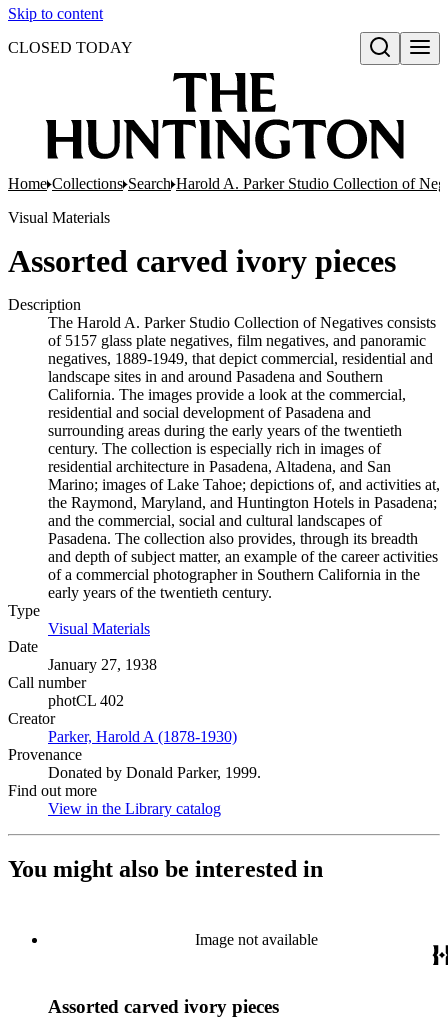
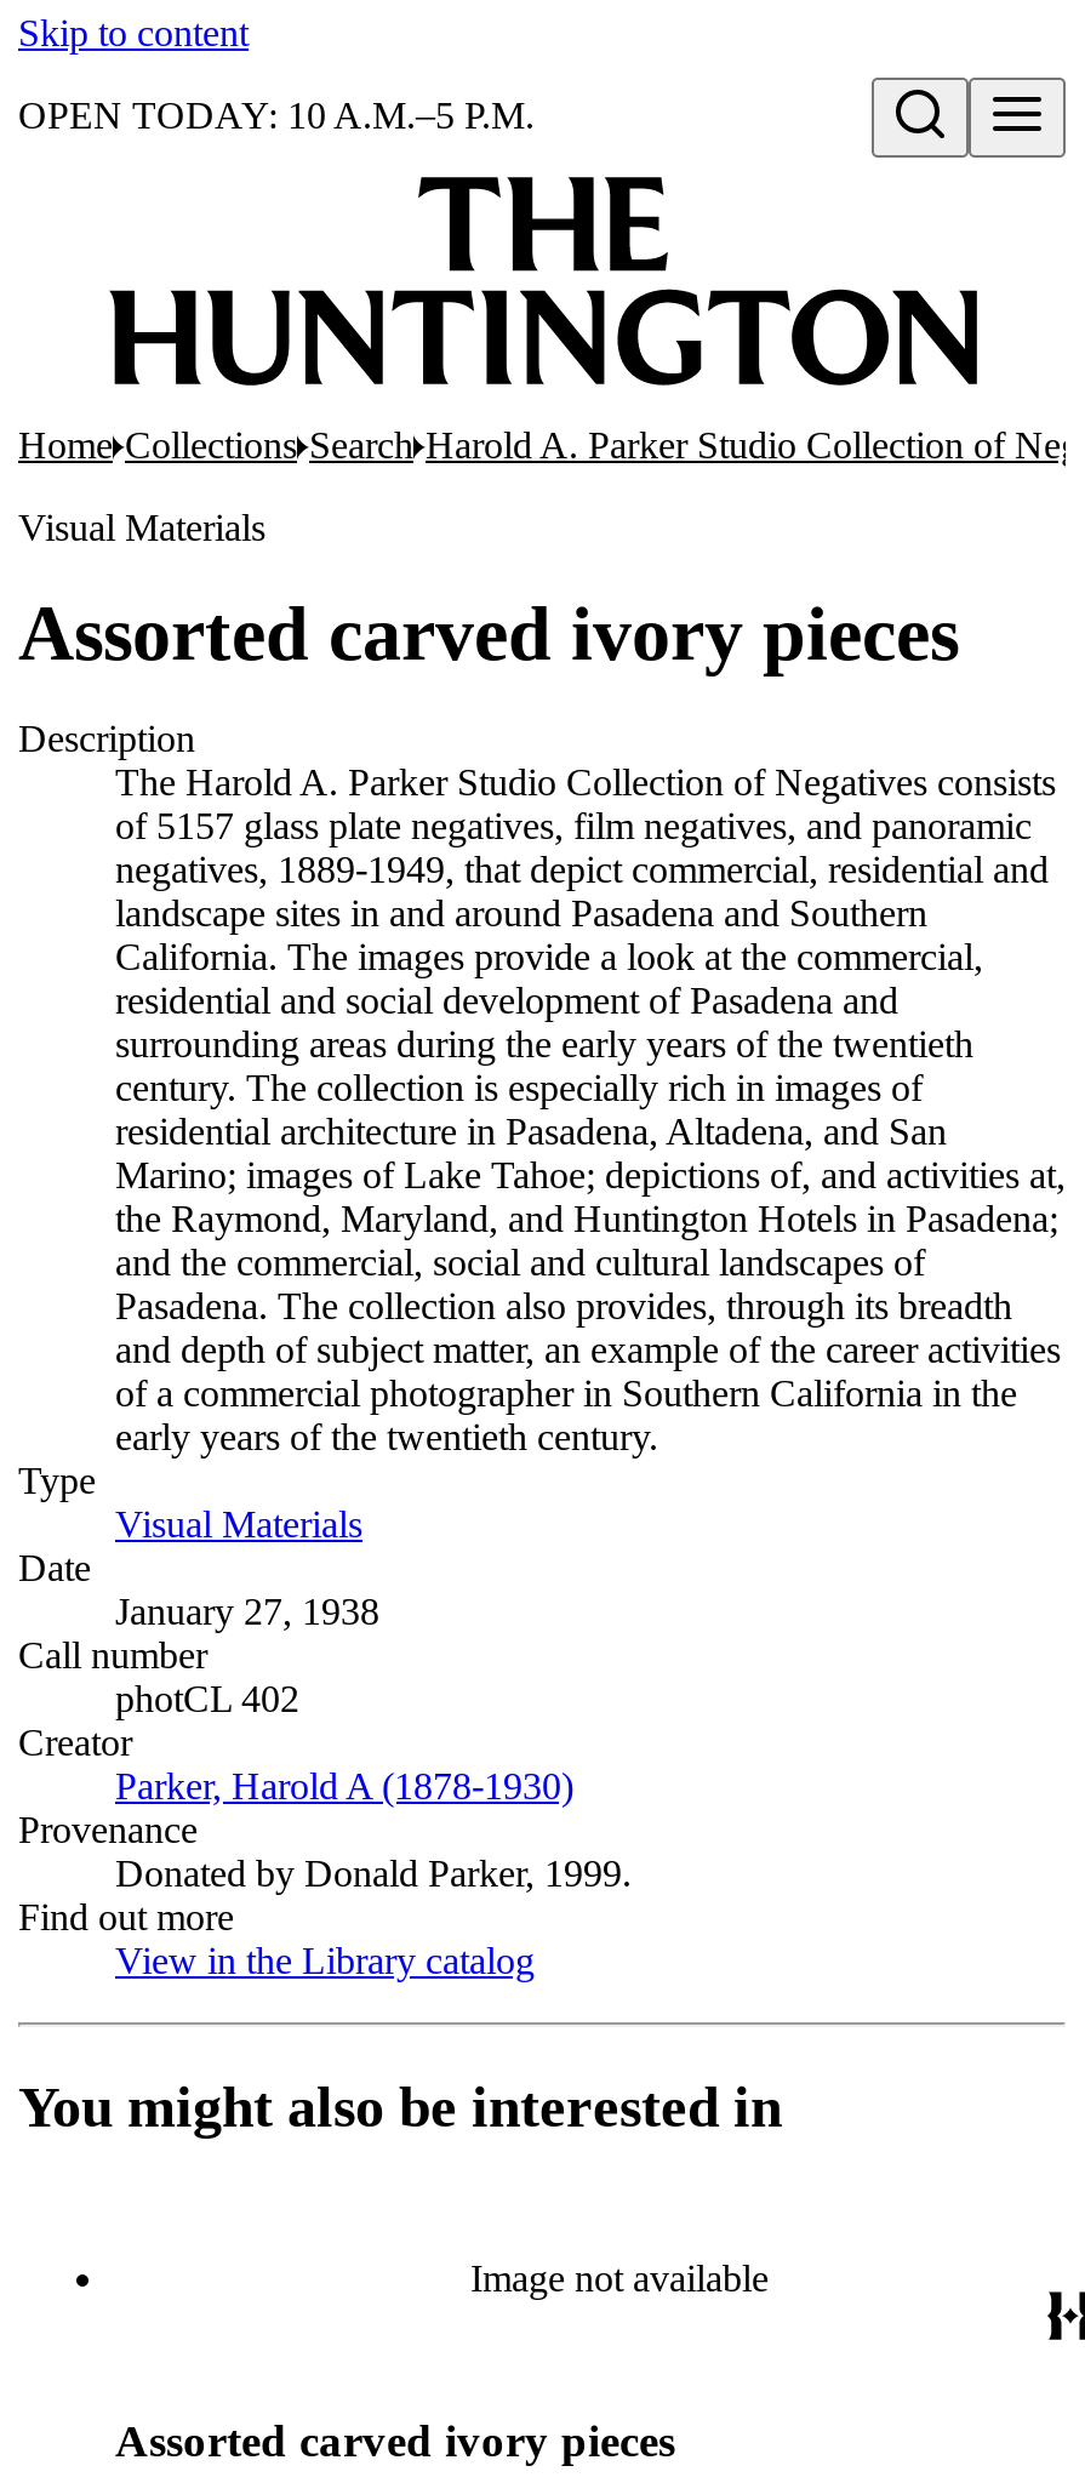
- CLOSED TODAY
+ OPEN TODAY: 10 A.M.–5 P.M.
